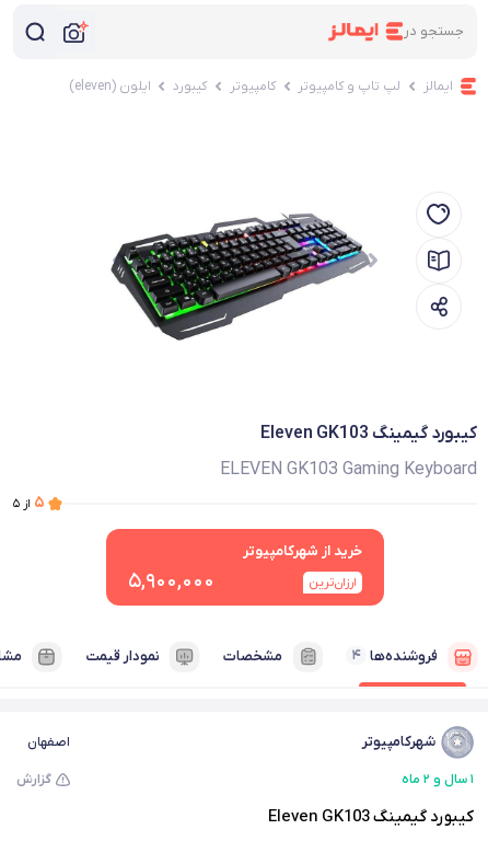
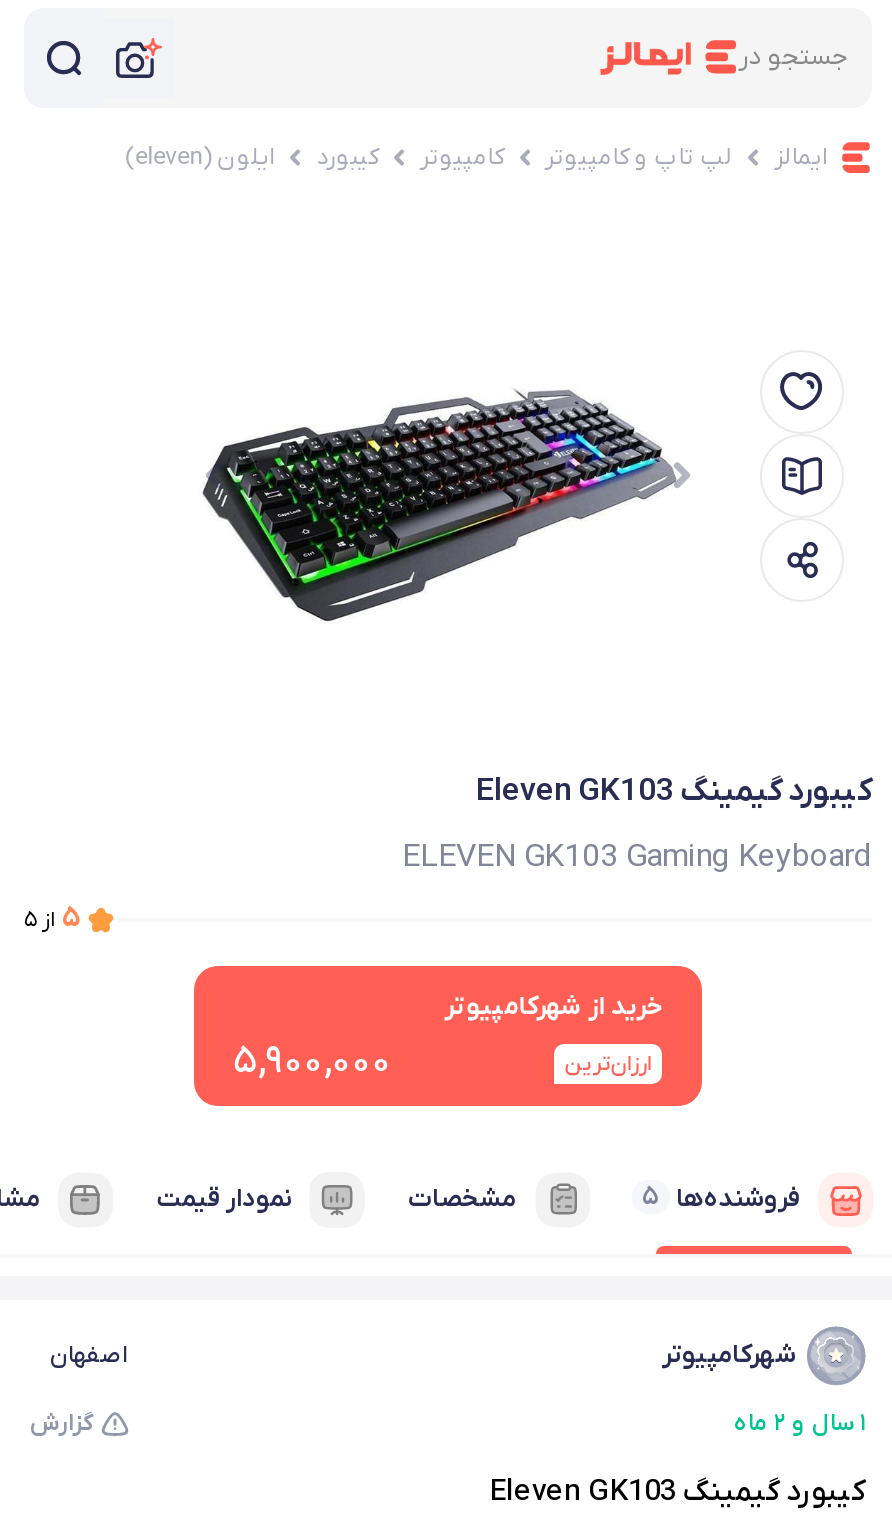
- فروشنده‌ها ۴
+ فروشنده‌ها ۵
